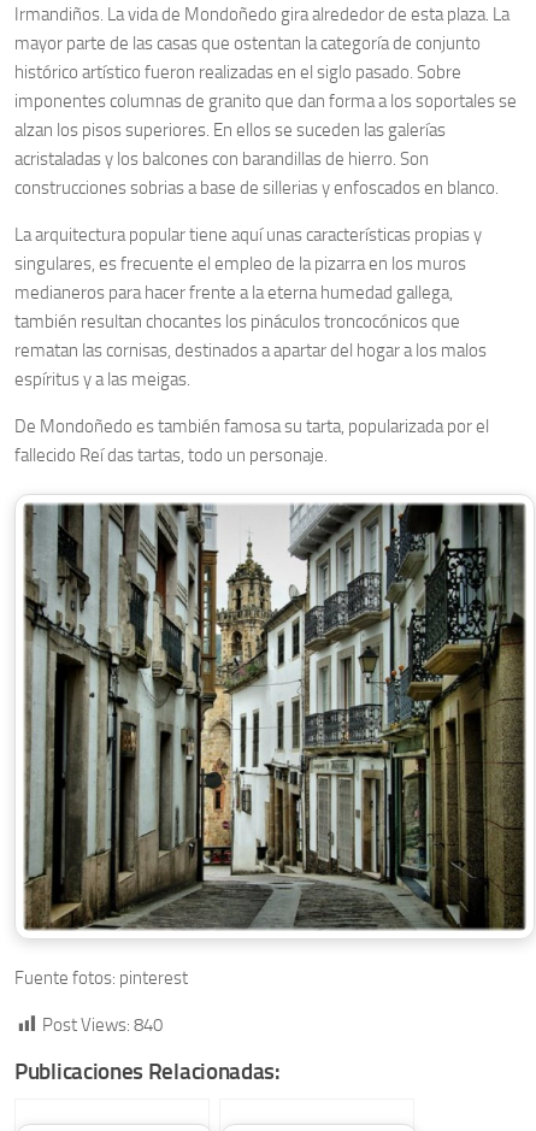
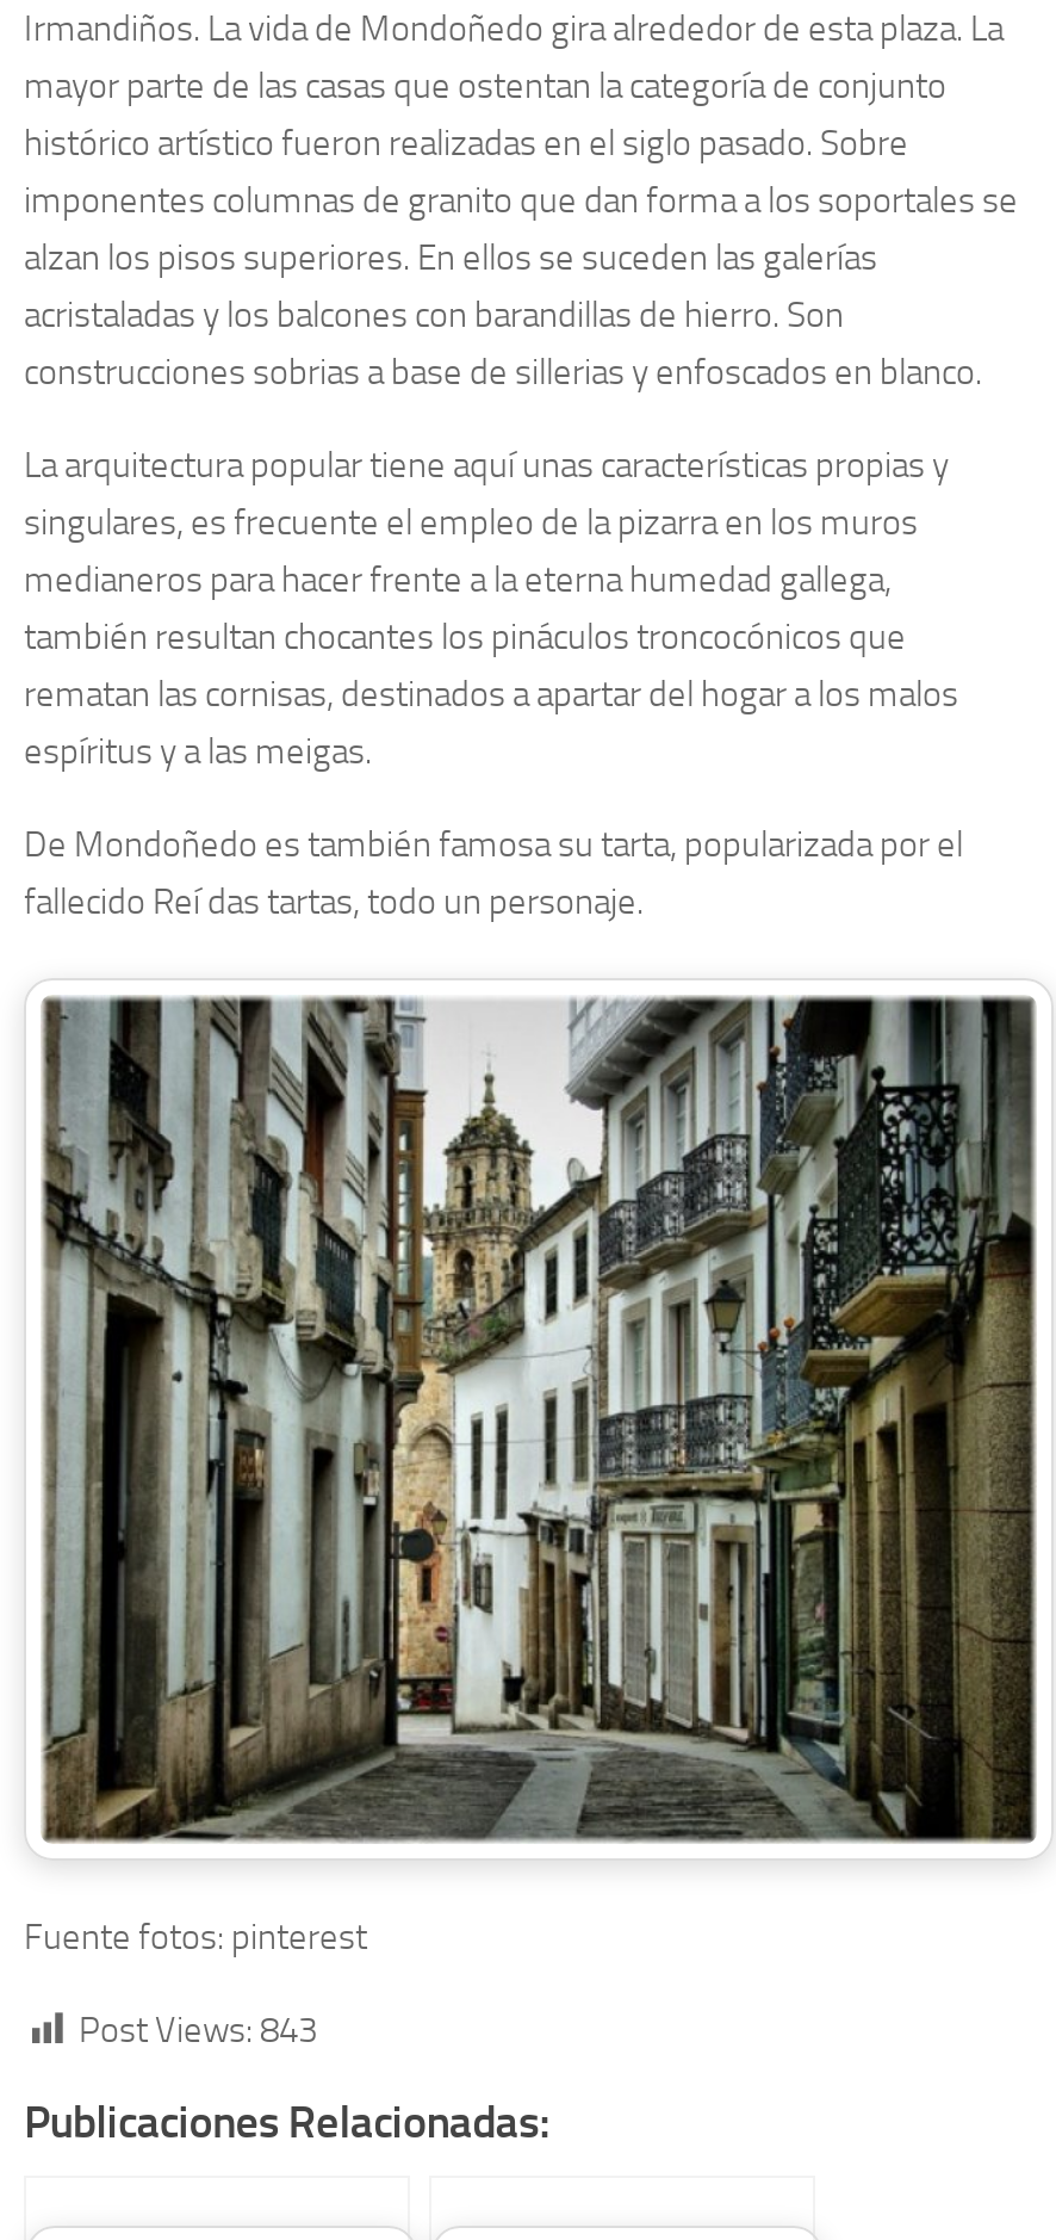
- Post Views: 840
+ Post Views: 843
